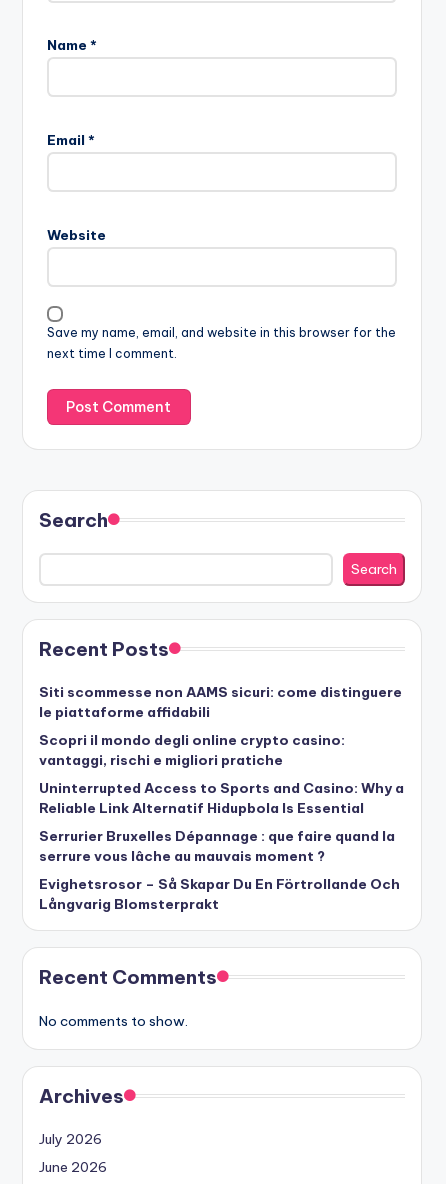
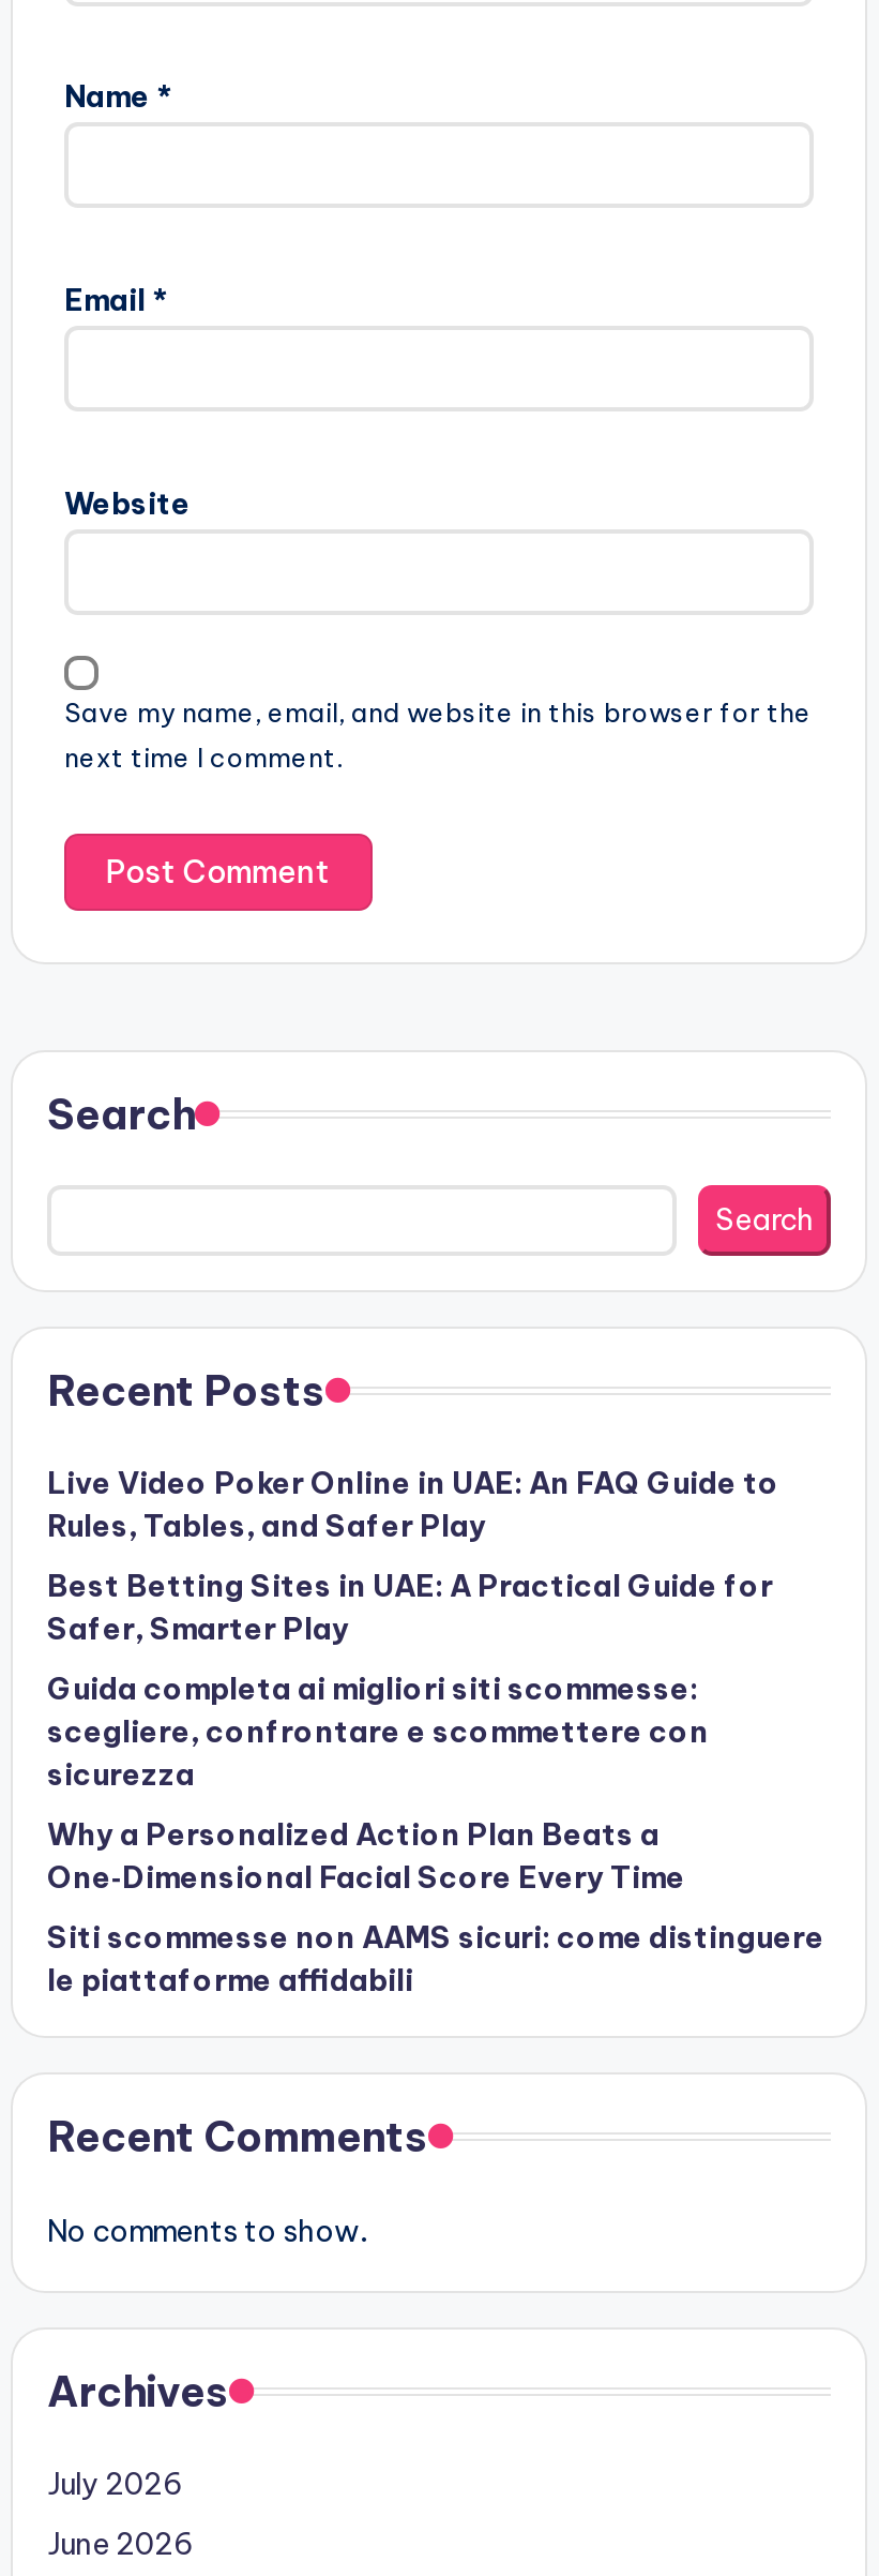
+ Live Video Poker Online in UAE: An FAQ Guide to
+ Rules, Tables, and Safer Play
+ Best Betting Sites in UAE: A Practical Guide for
+ Safer, Smarter Play
+ Guida completa ai migliori siti scommesse:
+ scegliere, confrontare e scommettere con
+ sicurezza
+ Why a Personalized Action Plan Beats a
+ One‑Dimensional Facial Score Every Time

moved down: Siti scommesse non AAMS sicuri: come distinguere | le piattaforme affidabili

- Scopri il mondo degli online crypto casino:
- vantaggi, rischi e migliori pratiche
- Uninterrupted Access to Sports and Casino: Why a
- Reliable Link Alternatif Hidupbola Is Essential
- Serrurier Bruxelles Dépannage : que faire quand la
- serrure vous lâche au mauvais moment ?
- Evighetsrosor – Så Skapar Du En Förtrollande Och
- Långvarig Blomsterprakt
